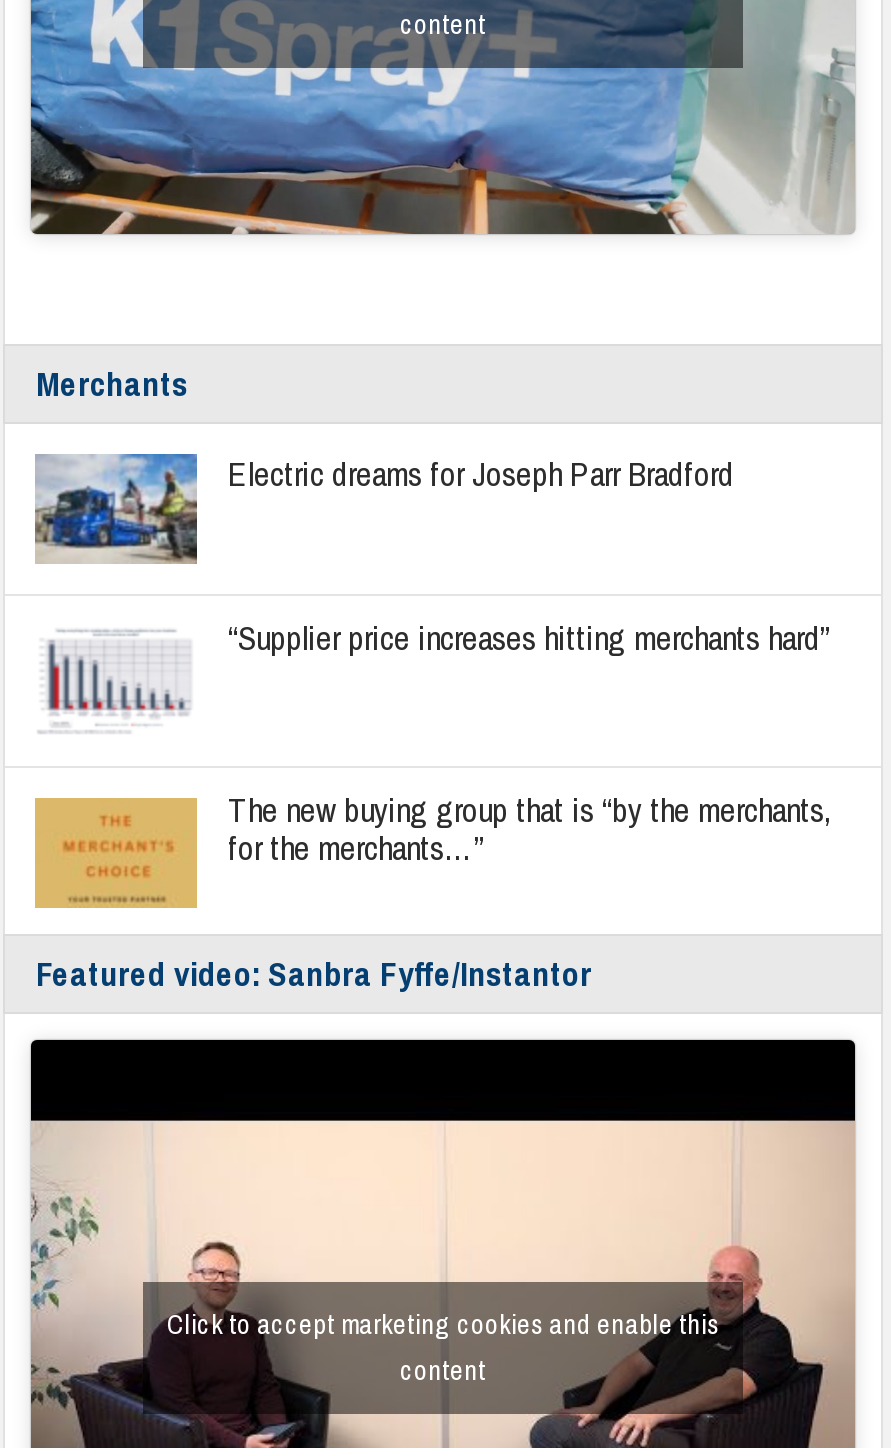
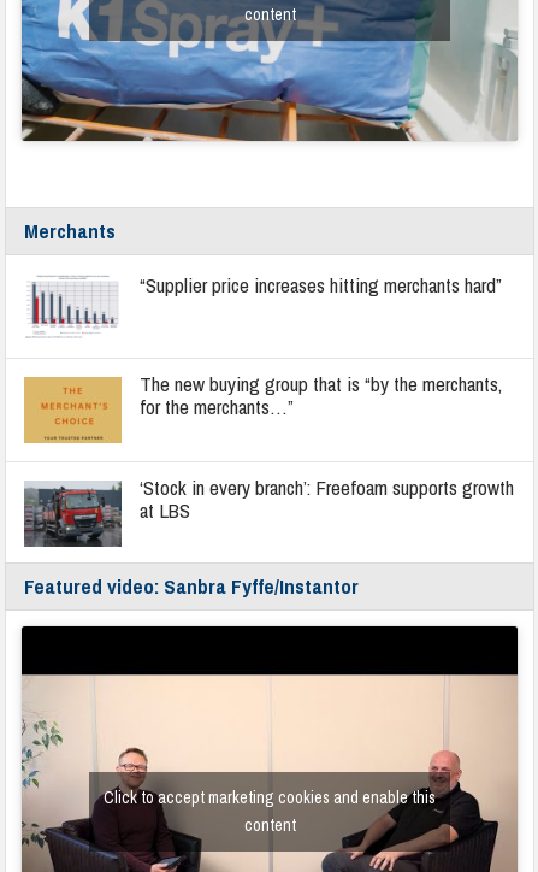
- [image]
- Electric dreams for Joseph Parr Bradford

moved up: [image] | “Supplier price increases hitting merchants hard”

moved up: The new buying group that is “by the merchants, | for the merchants…”

+ [image]
+ ‘Stock in every branch’: Freefoam supports growth
+ at LBS
